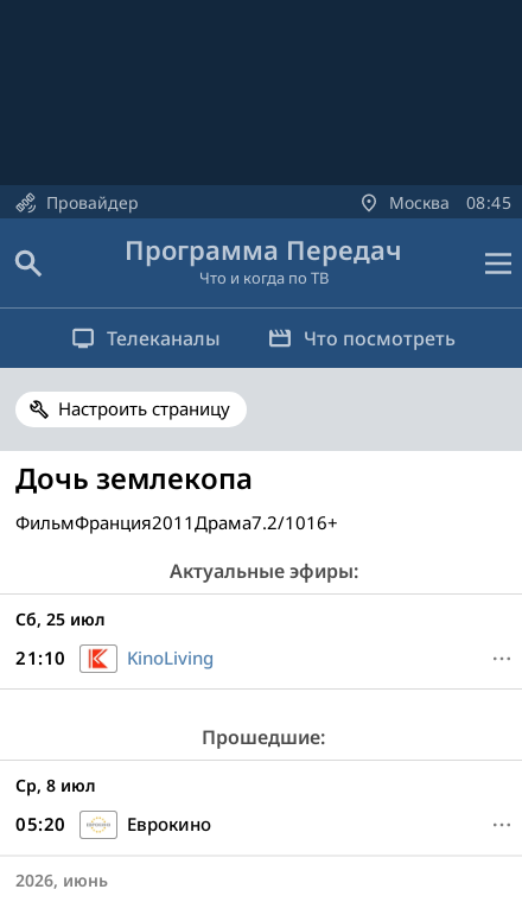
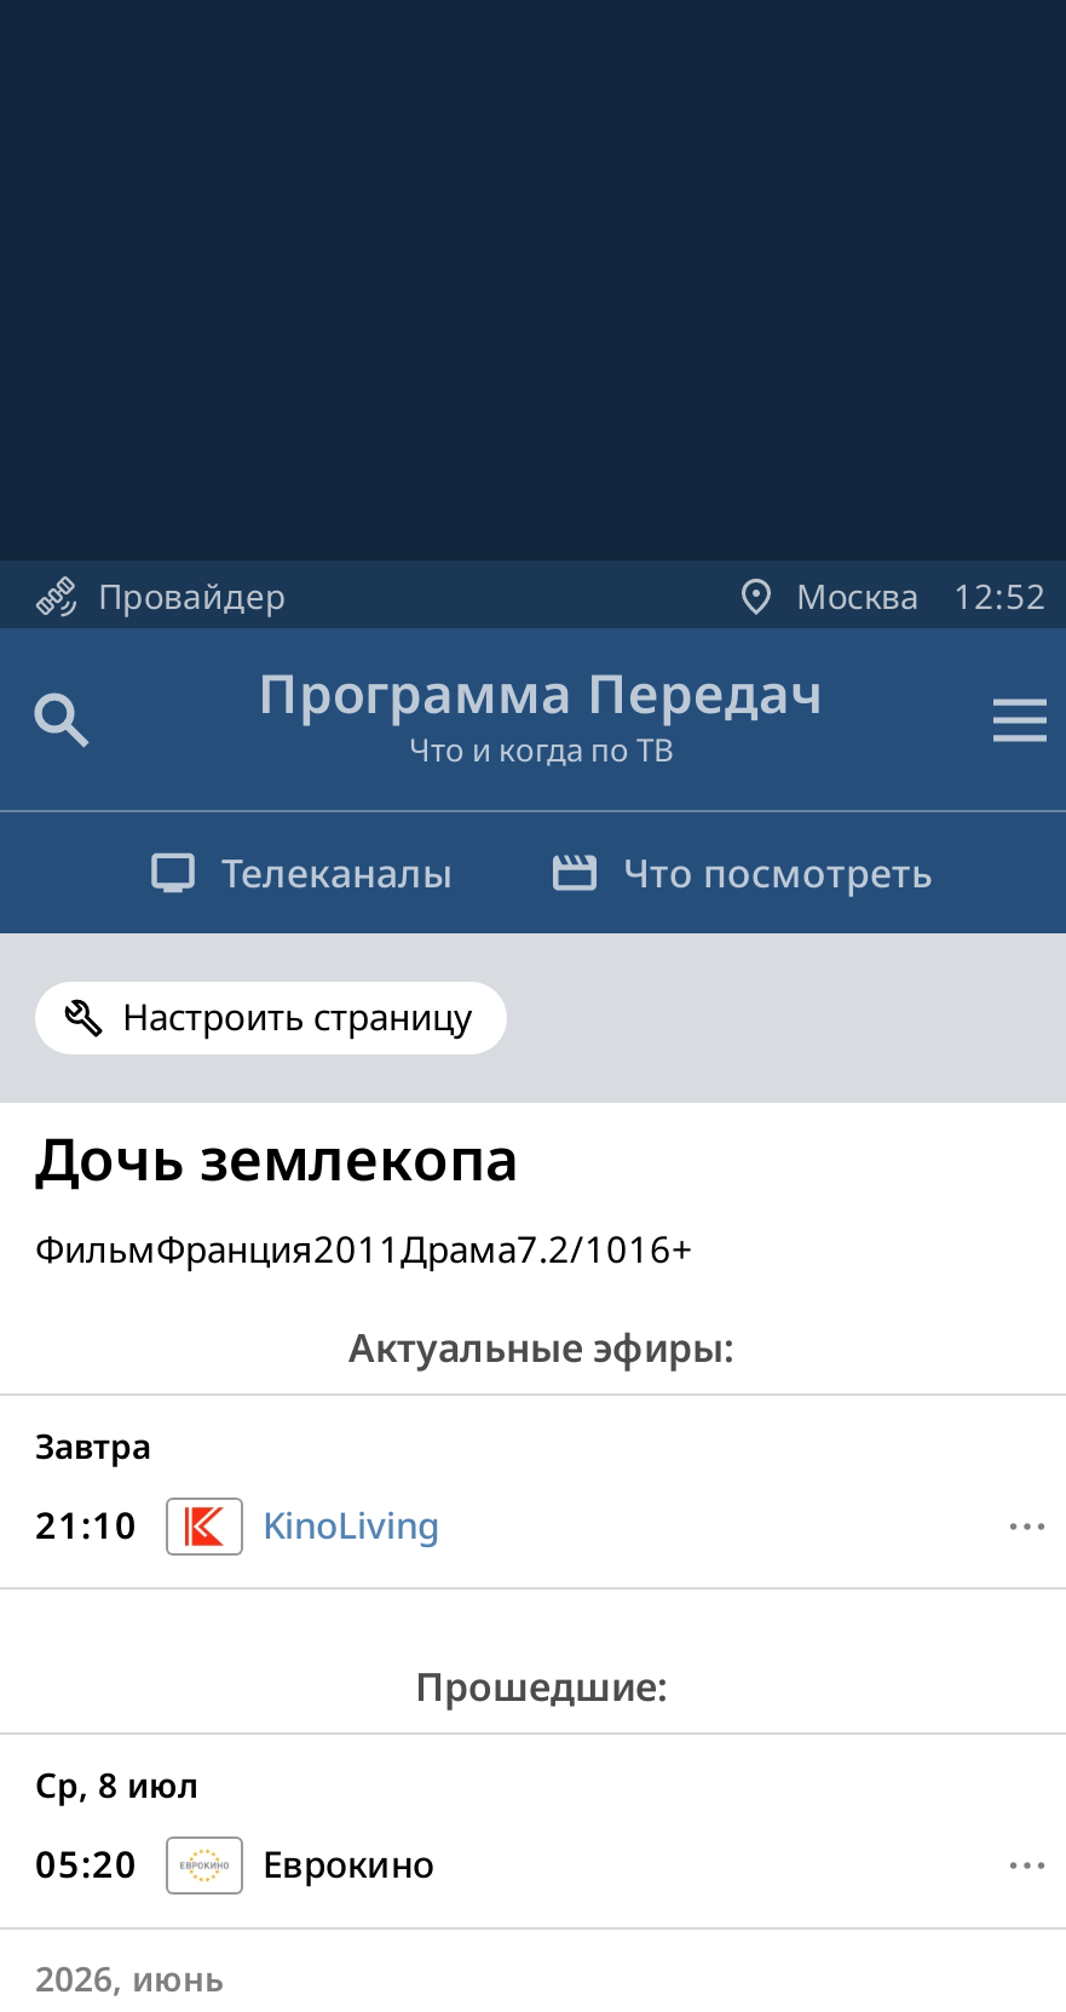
- Москва 08 45
+ Москва 12 52

- Сб, 25 июл
+ Завтра
